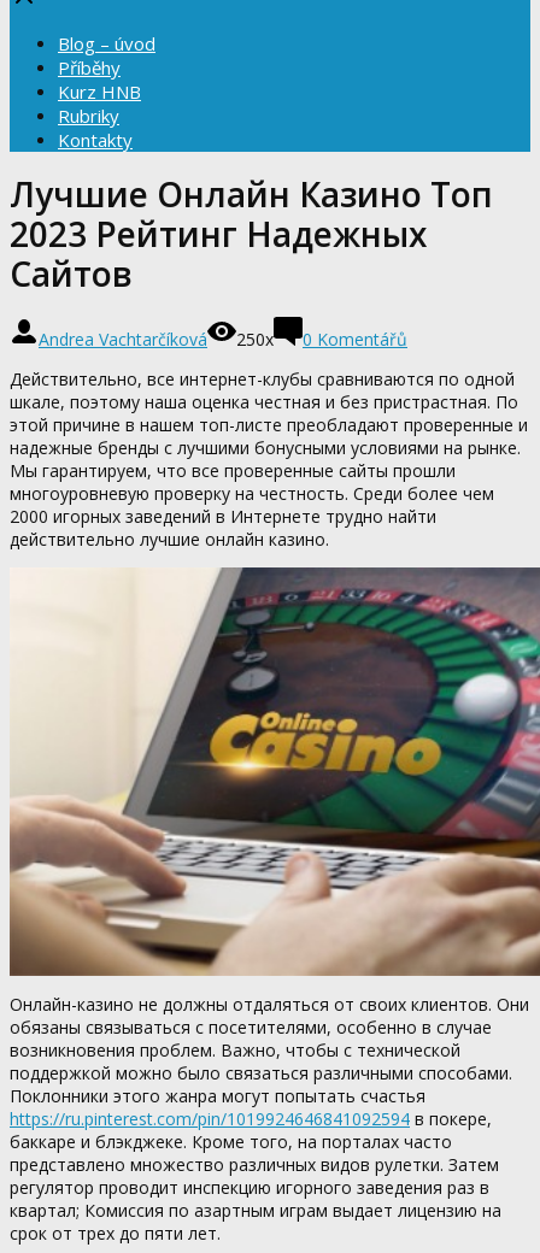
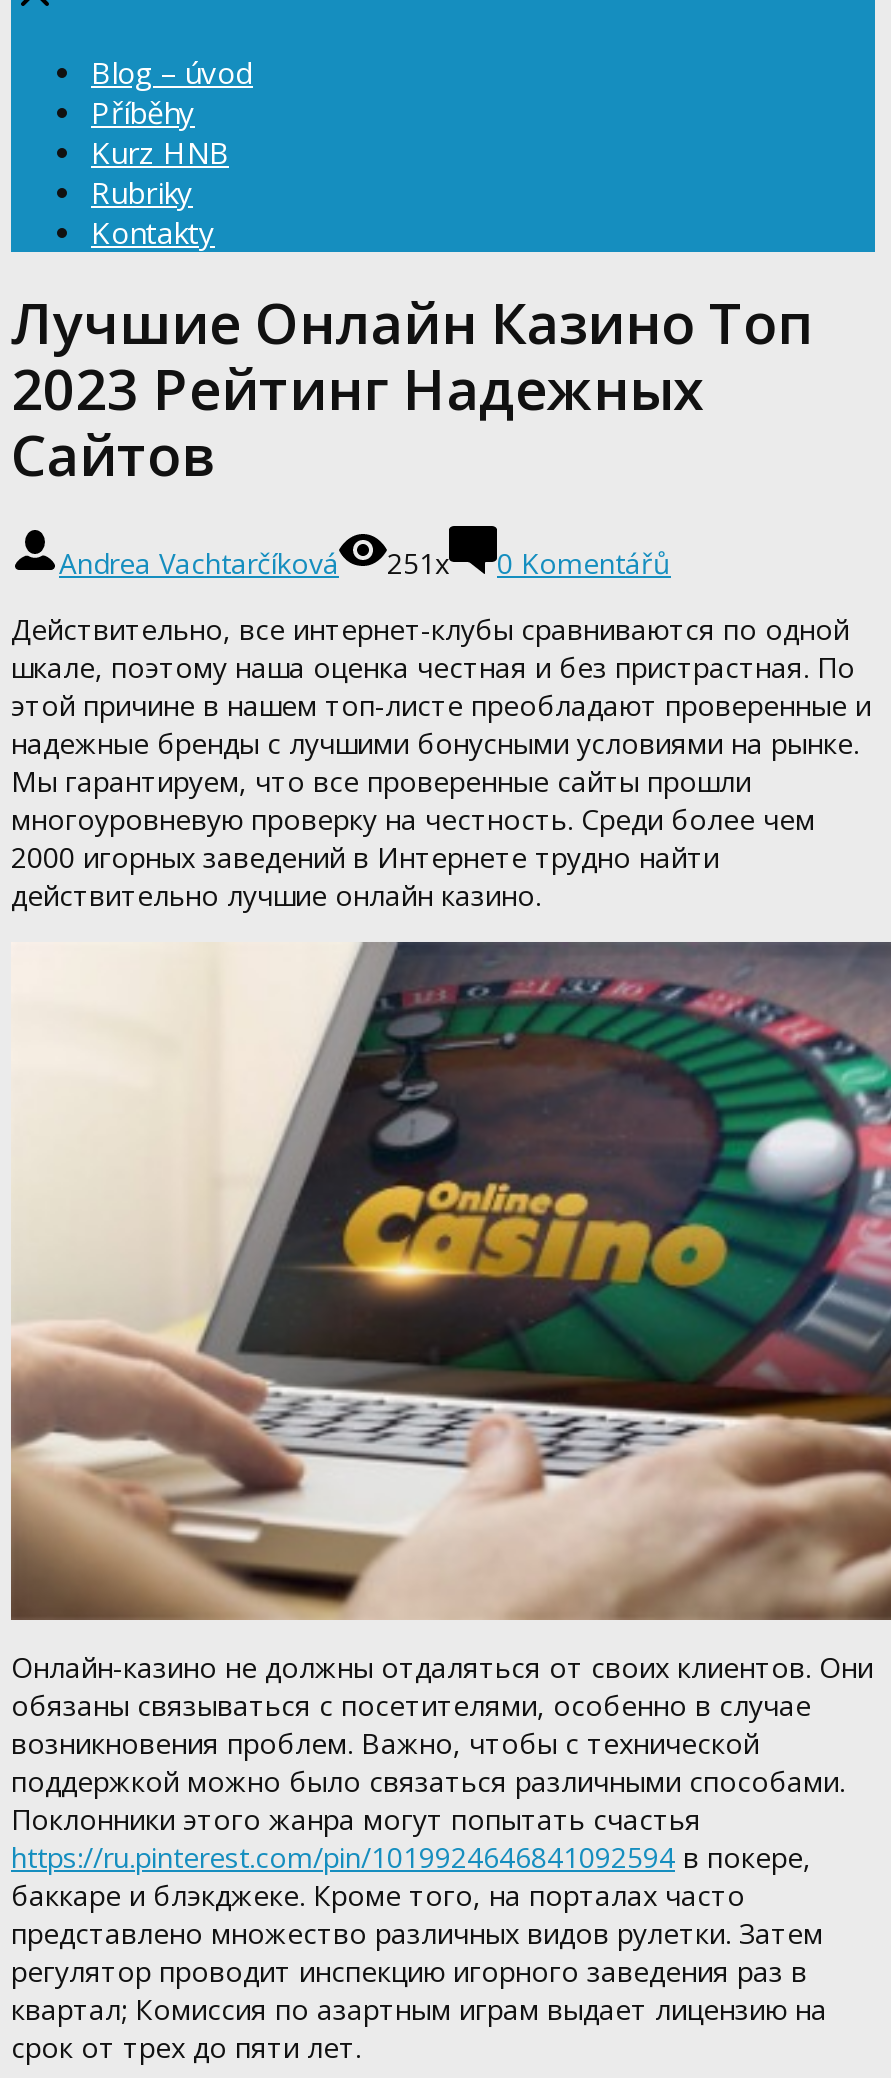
- 250x
+ 251x
